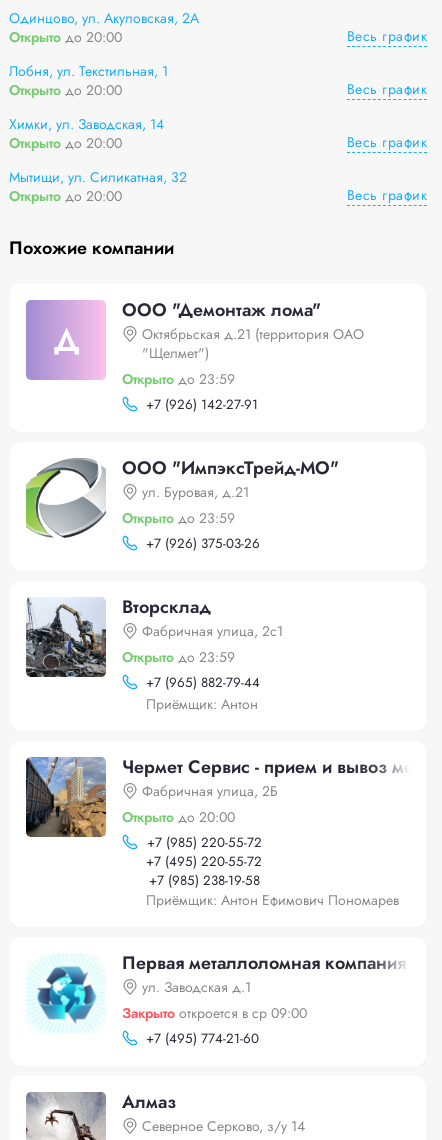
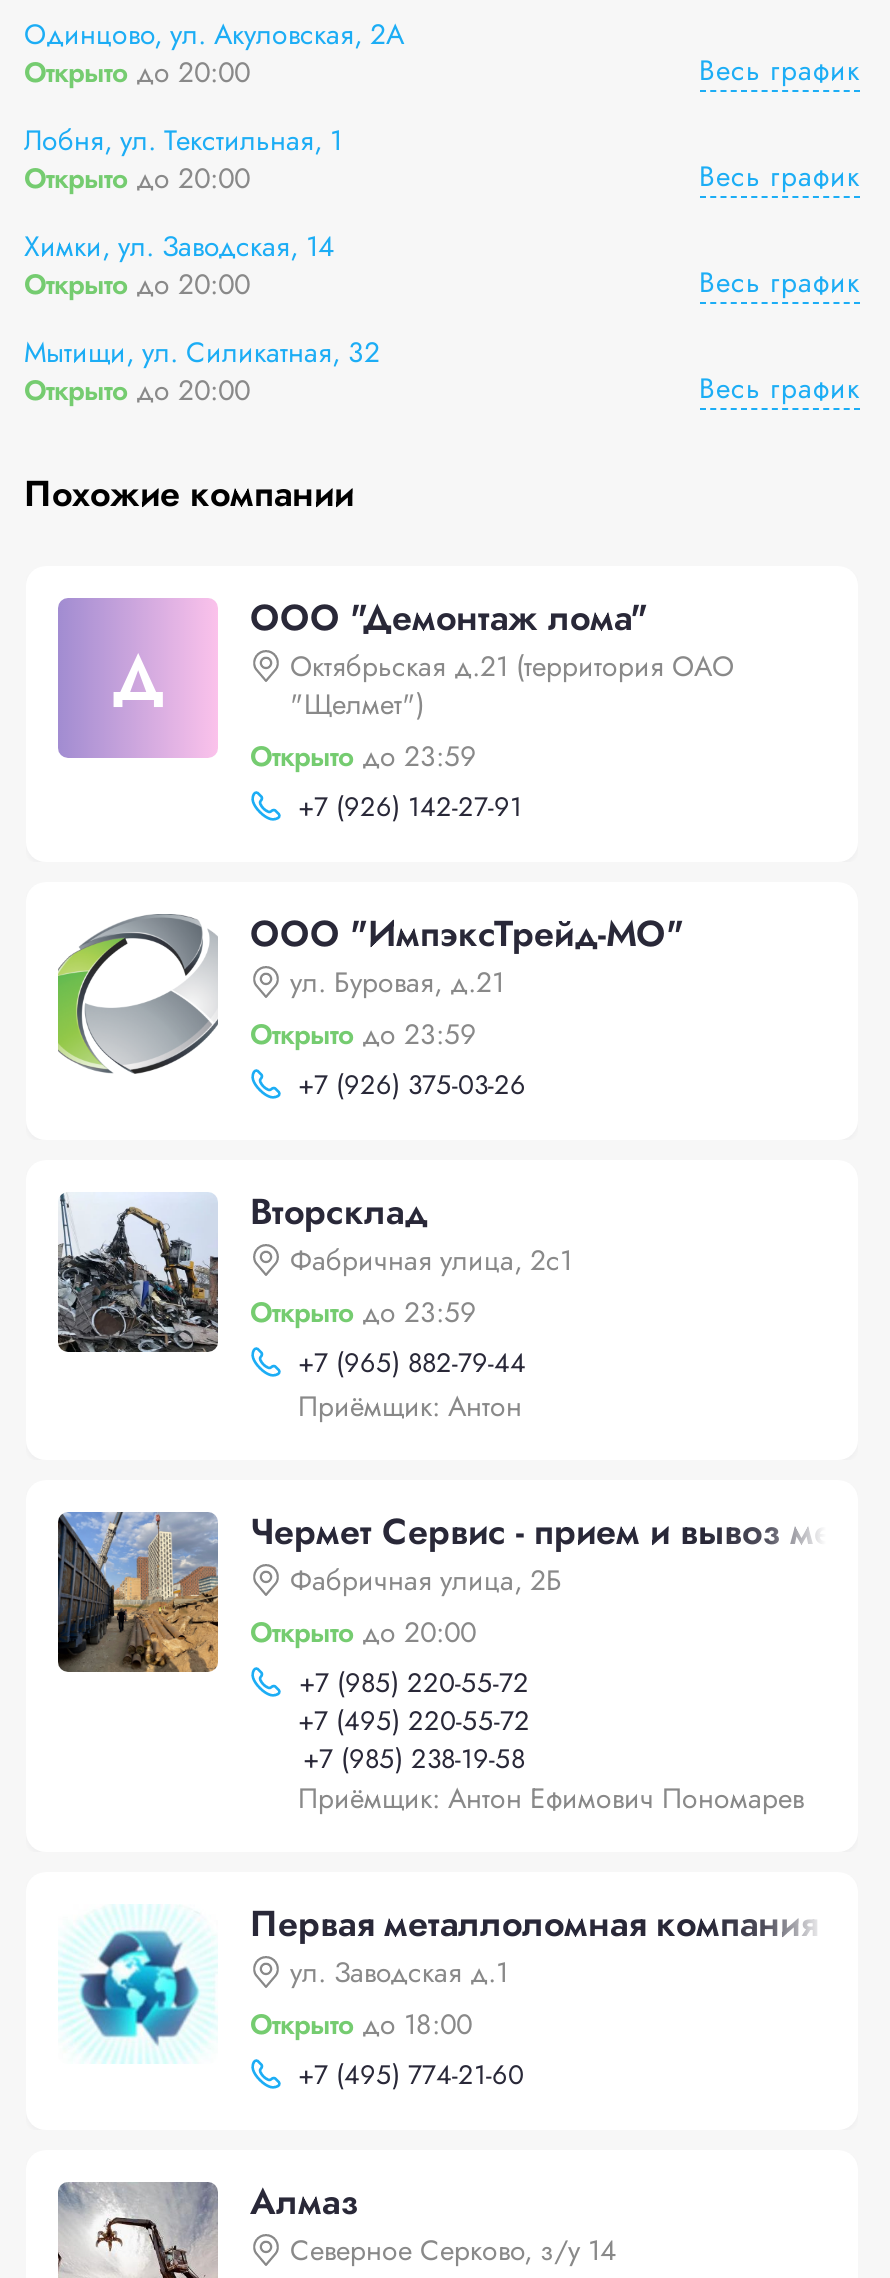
- Закрыто откроется в ср 09:00
+ Открыто до 18:00
